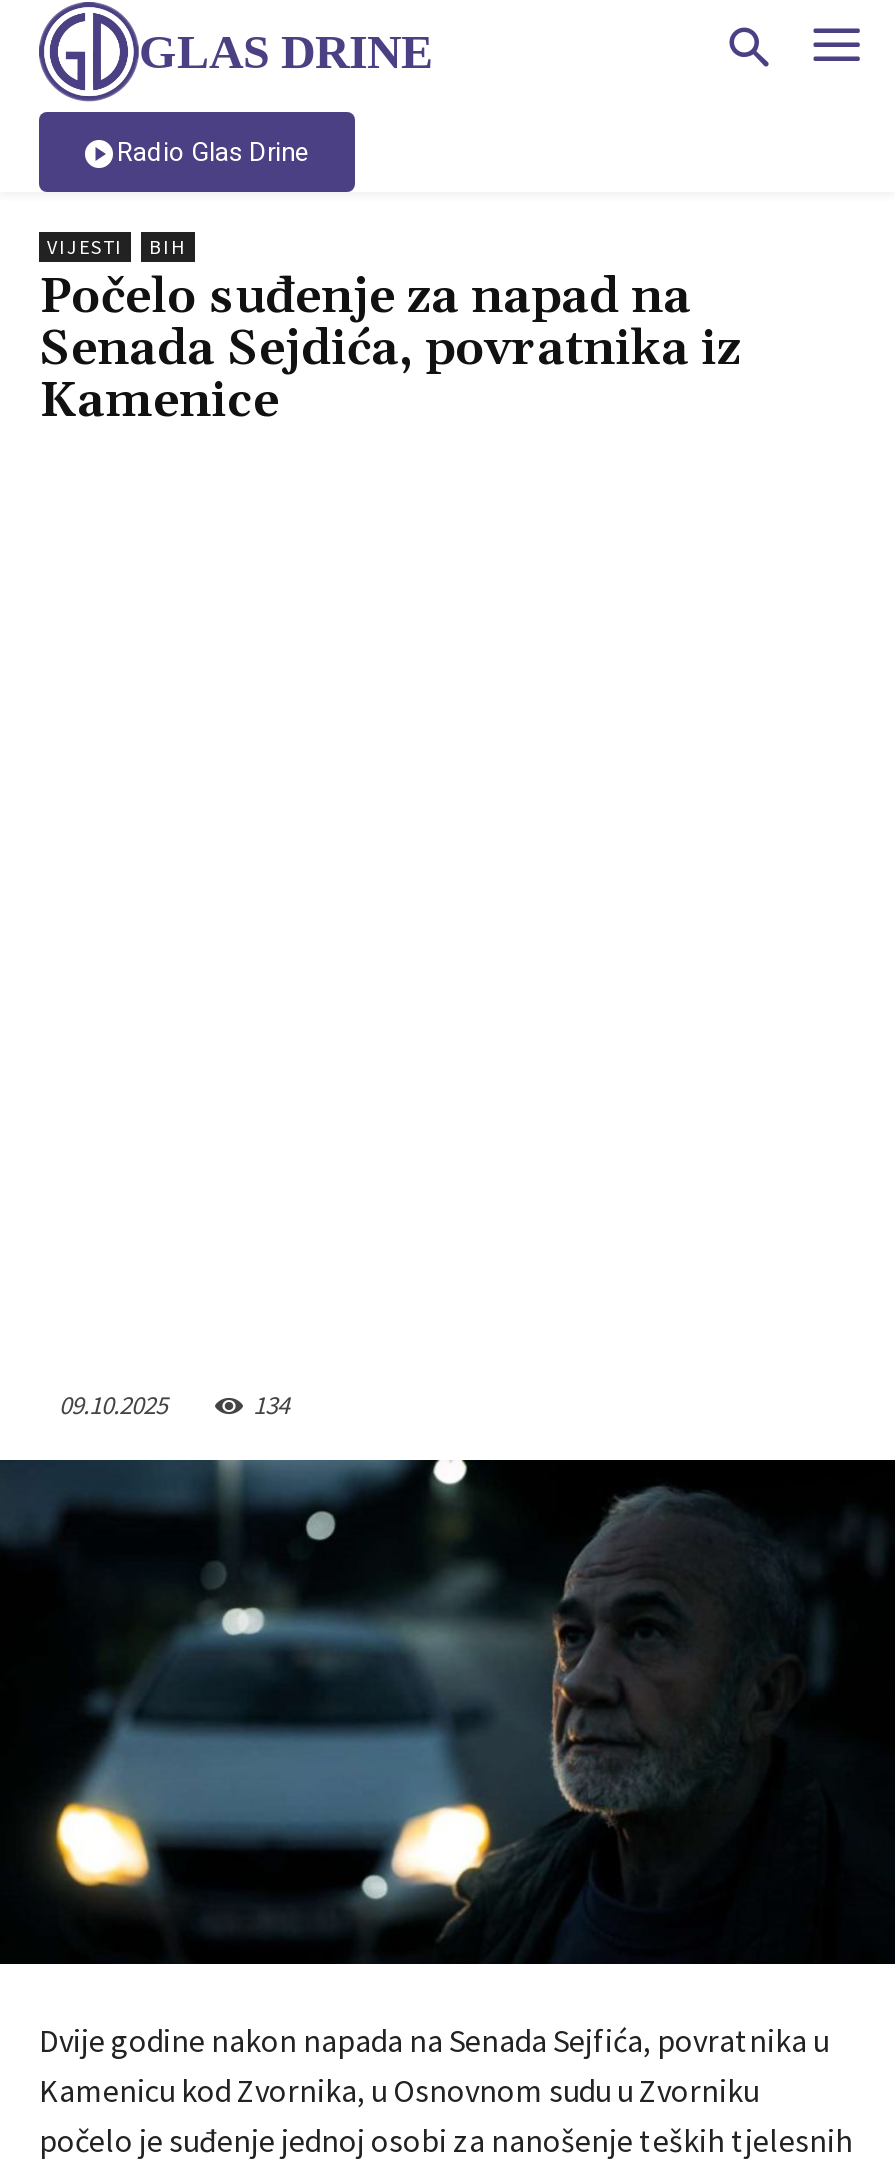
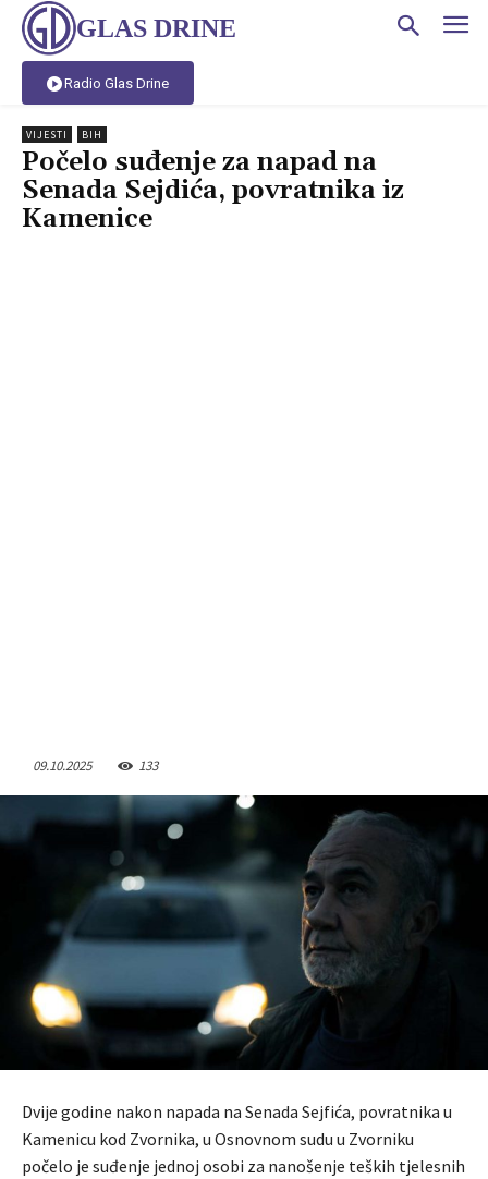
- 134
+ 133
